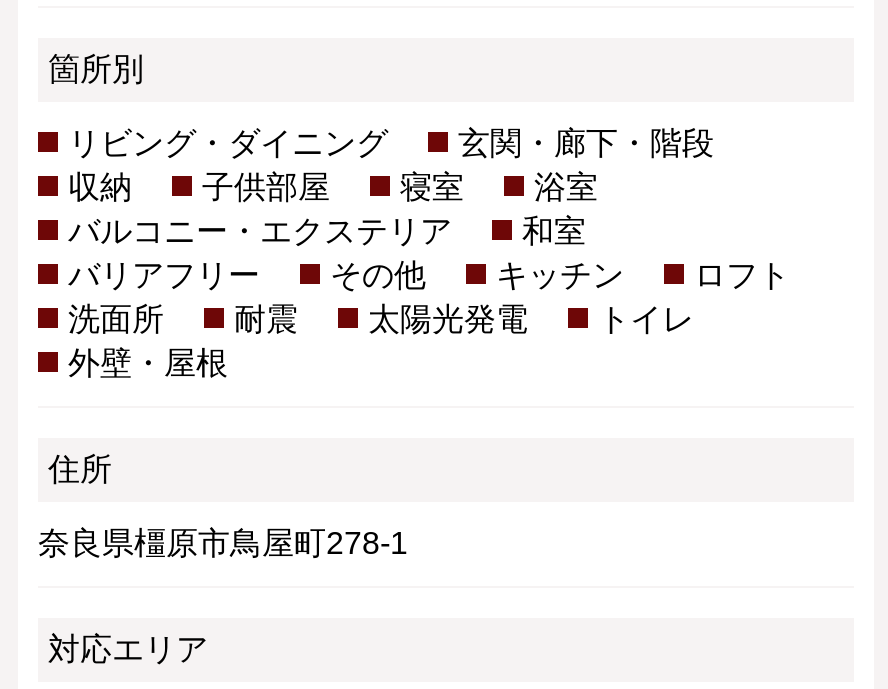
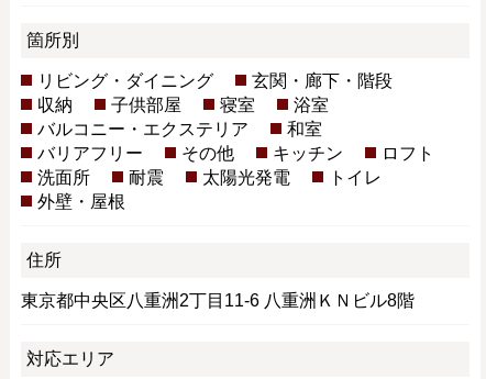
- 奈良県橿原市鳥屋町278-1
+ 東京都中央区八重洲2丁目11-6 八重洲ＫＮビル8階
